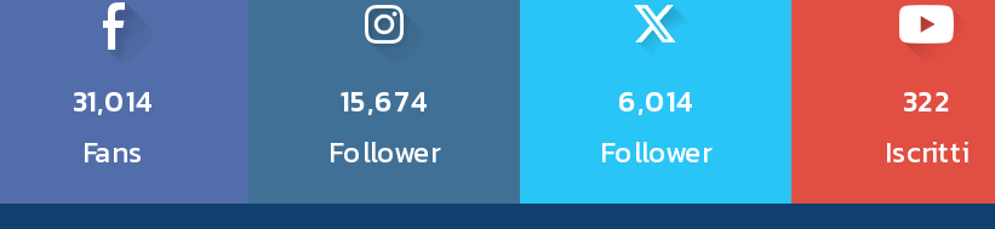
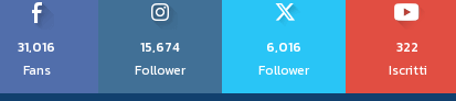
- 31,014
+ 31,016

- 6,014
+ 6,016
